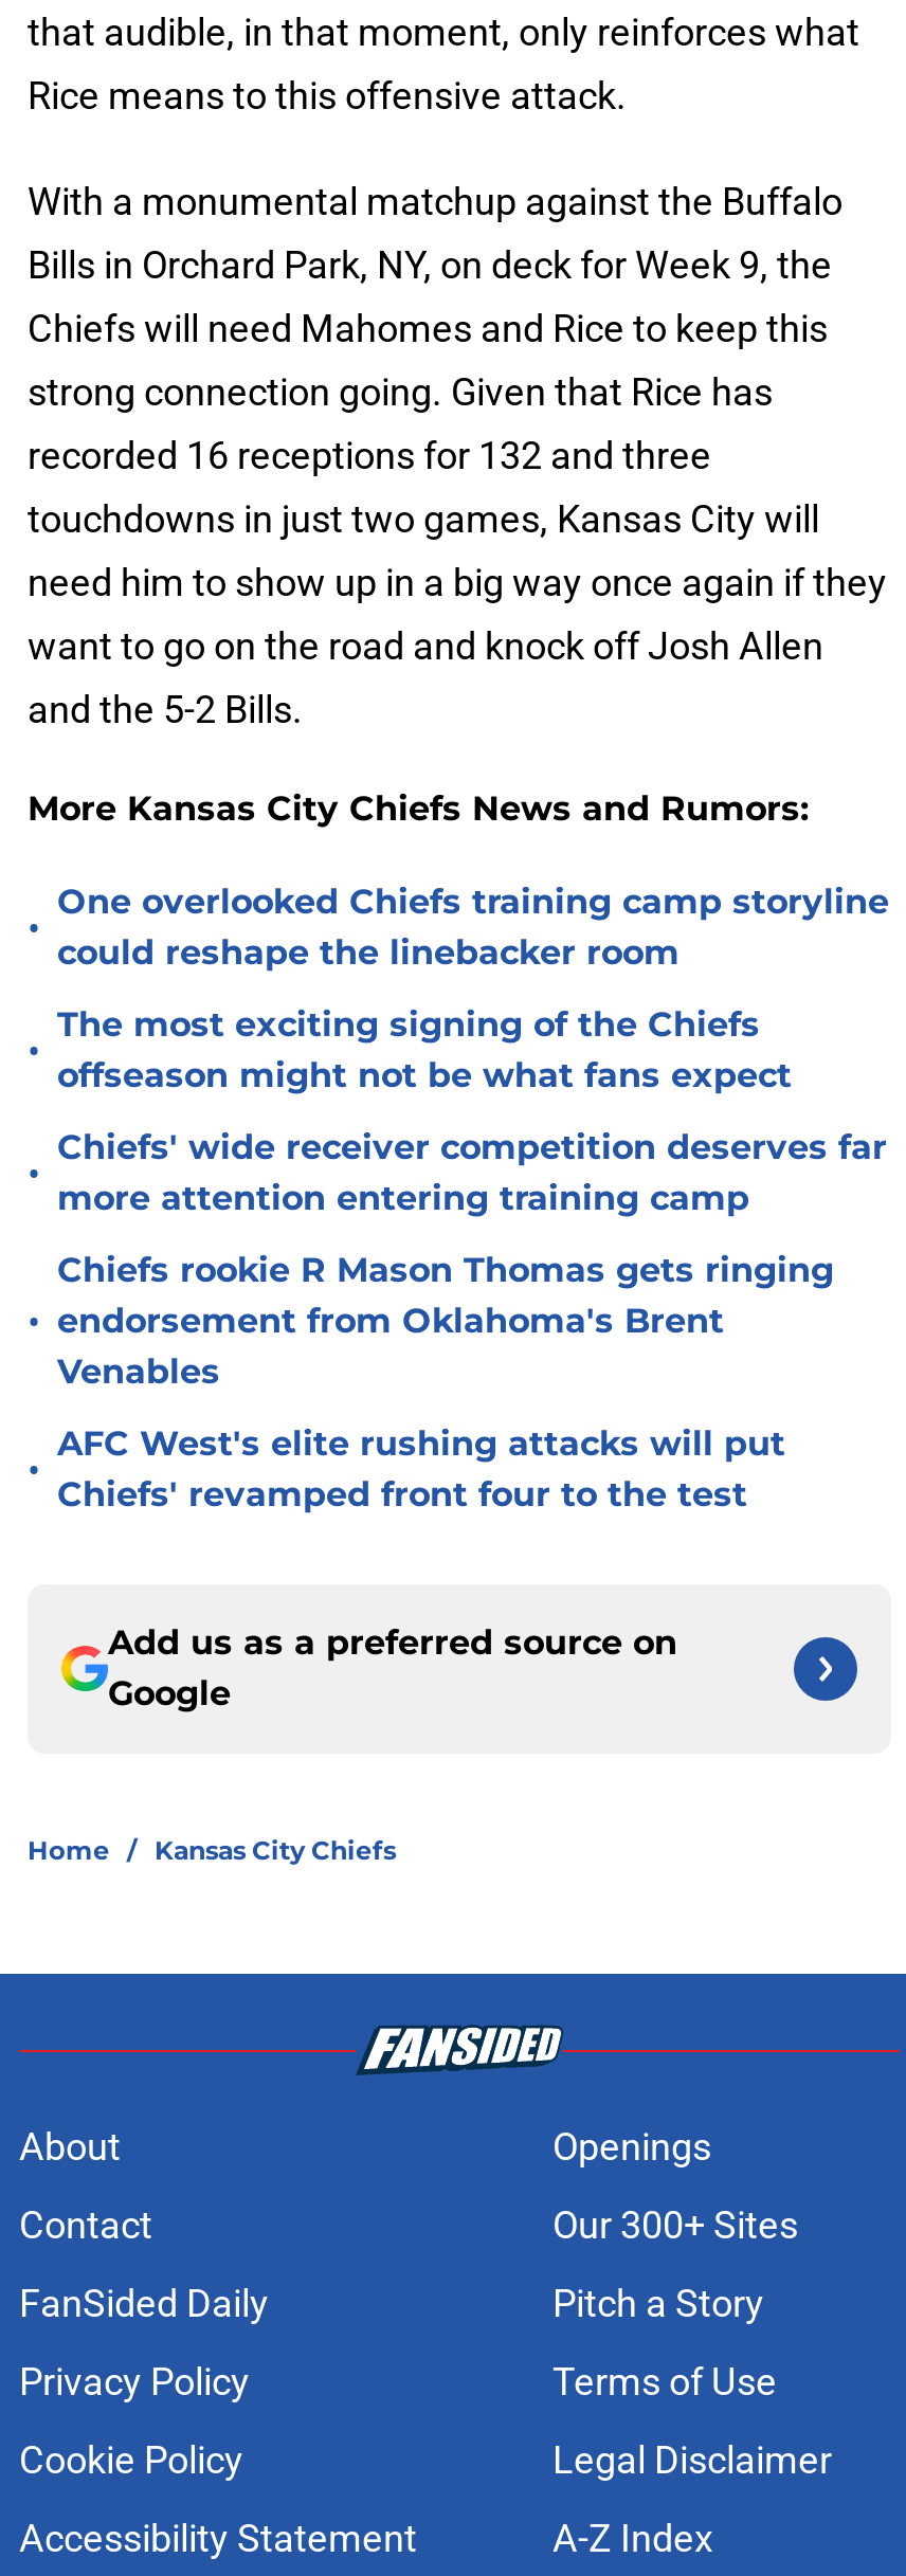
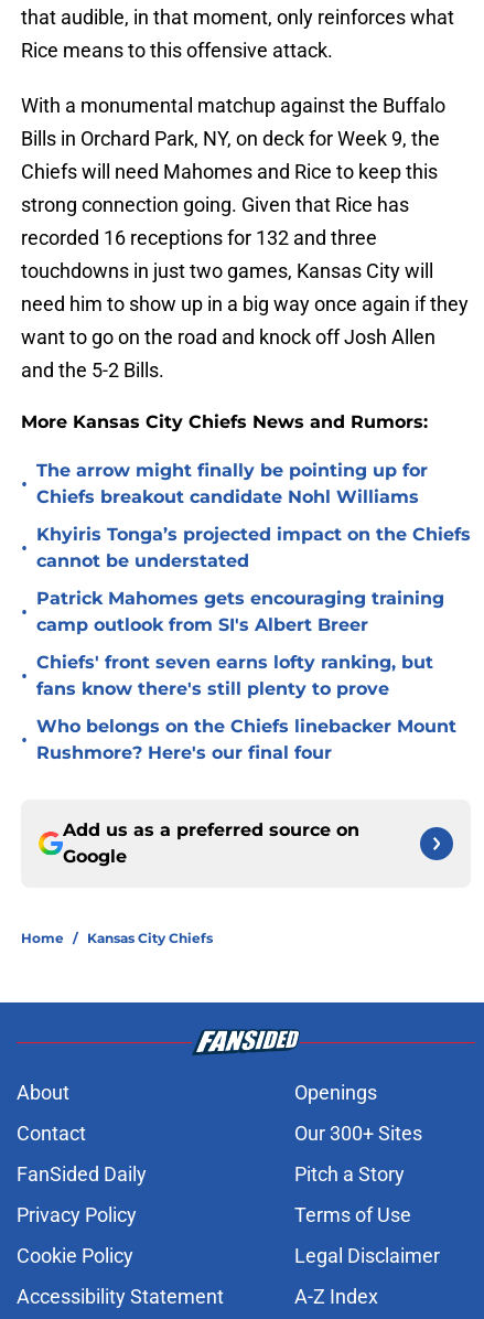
- One overlooked Chiefs training camp storyline
- could reshape the linebacker room
+ The arrow might finally be pointing up for
+ Chiefs breakout candidate Nohl Williams

- The most exciting signing of the Chiefs
- offseason might not be what fans expect
+ Khyiris Tonga’s projected impact on the Chiefs
+ cannot be understated

- Chiefs' wide receiver competition deserves far
- more attention entering training camp
+ Patrick Mahomes gets encouraging training
+ camp outlook from SI's Albert Breer

- Chiefs rookie R Mason Thomas gets ringing
- endorsement from Oklahoma's Brent
- Venables
+ Chiefs' front seven earns lofty ranking, but
+ fans know there's still plenty to prove

- AFC West's elite rushing attacks will put
- Chiefs' revamped front four to the test
+ Who belongs on the Chiefs linebacker Mount
+ Rushmore? Here's our final four
